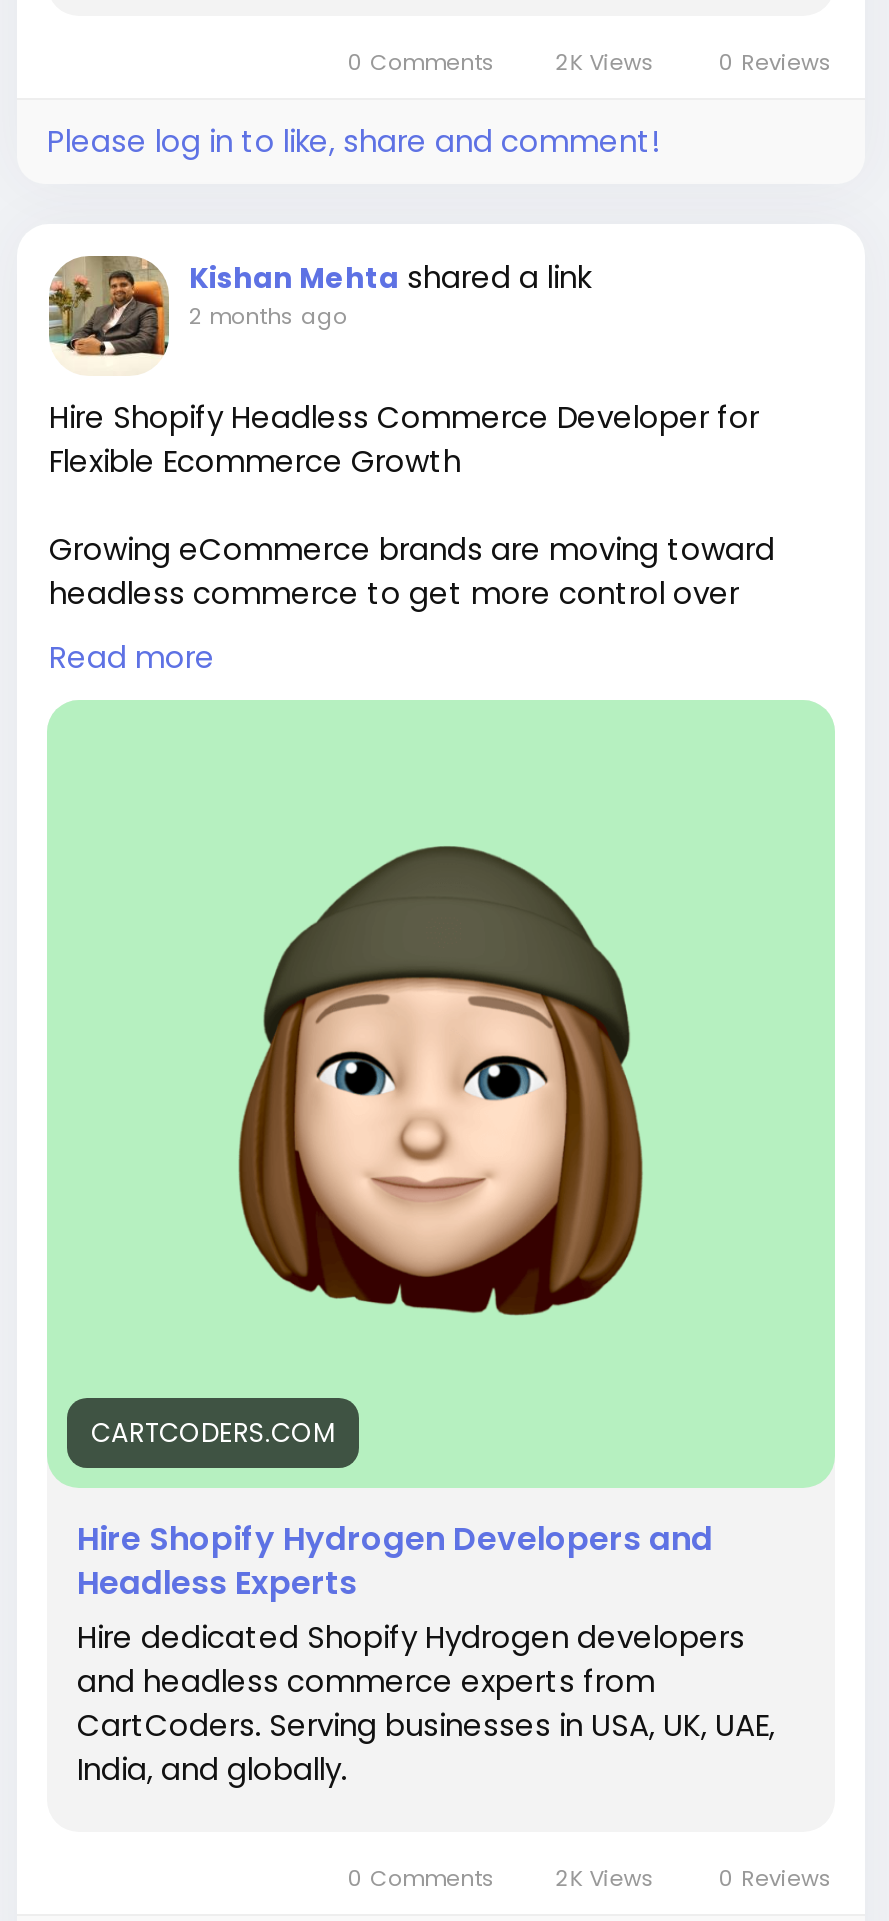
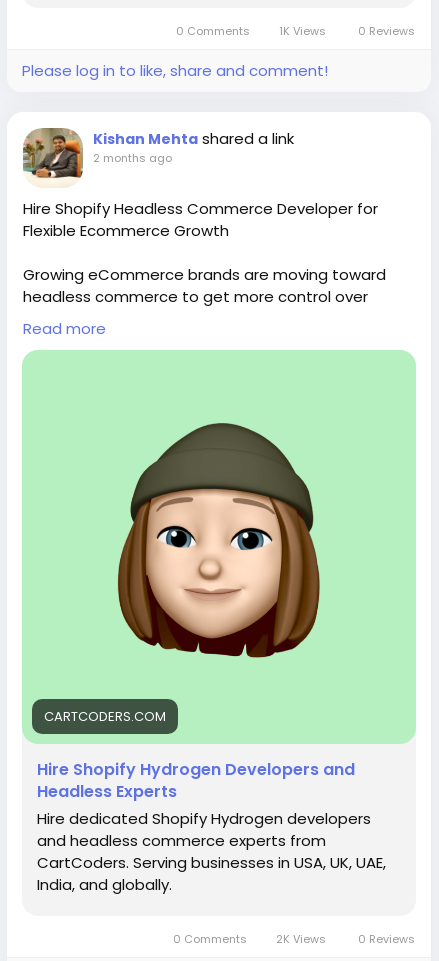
- 0 Comments 2K Views 0 Reviews
+ 0 Comments 1K Views 0 Reviews
